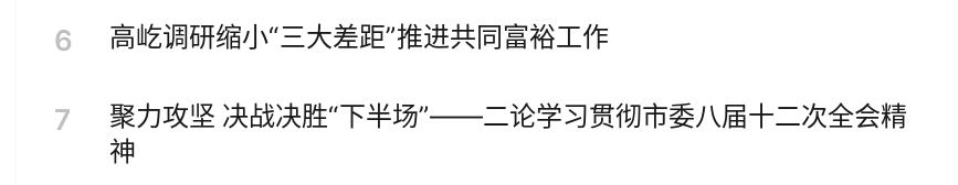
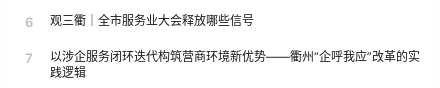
- 高屹调研缩小“三大差距”推进共同富裕工作
+ 观三衢｜全市服务业大会释放哪些信号

- 聚力攻坚 决战决胜“下半场”——二论学习贯彻市委八届十二次全会精
- 神
+ 以涉企服务闭环迭代构筑营商环境新优势——衢州“企呼我应”改革的实
+ 践逻辑
